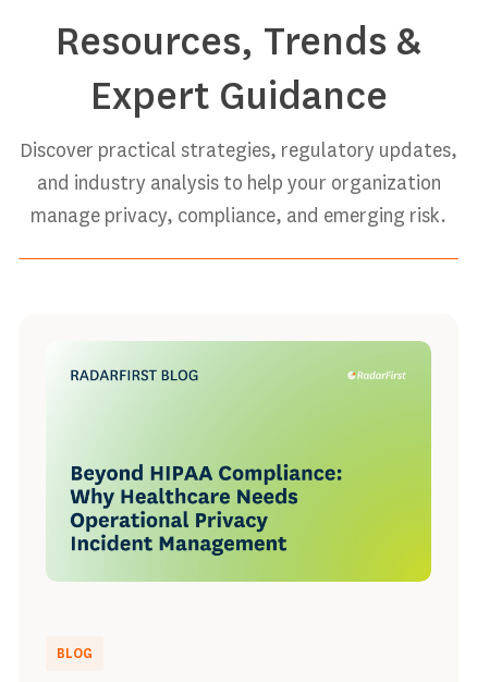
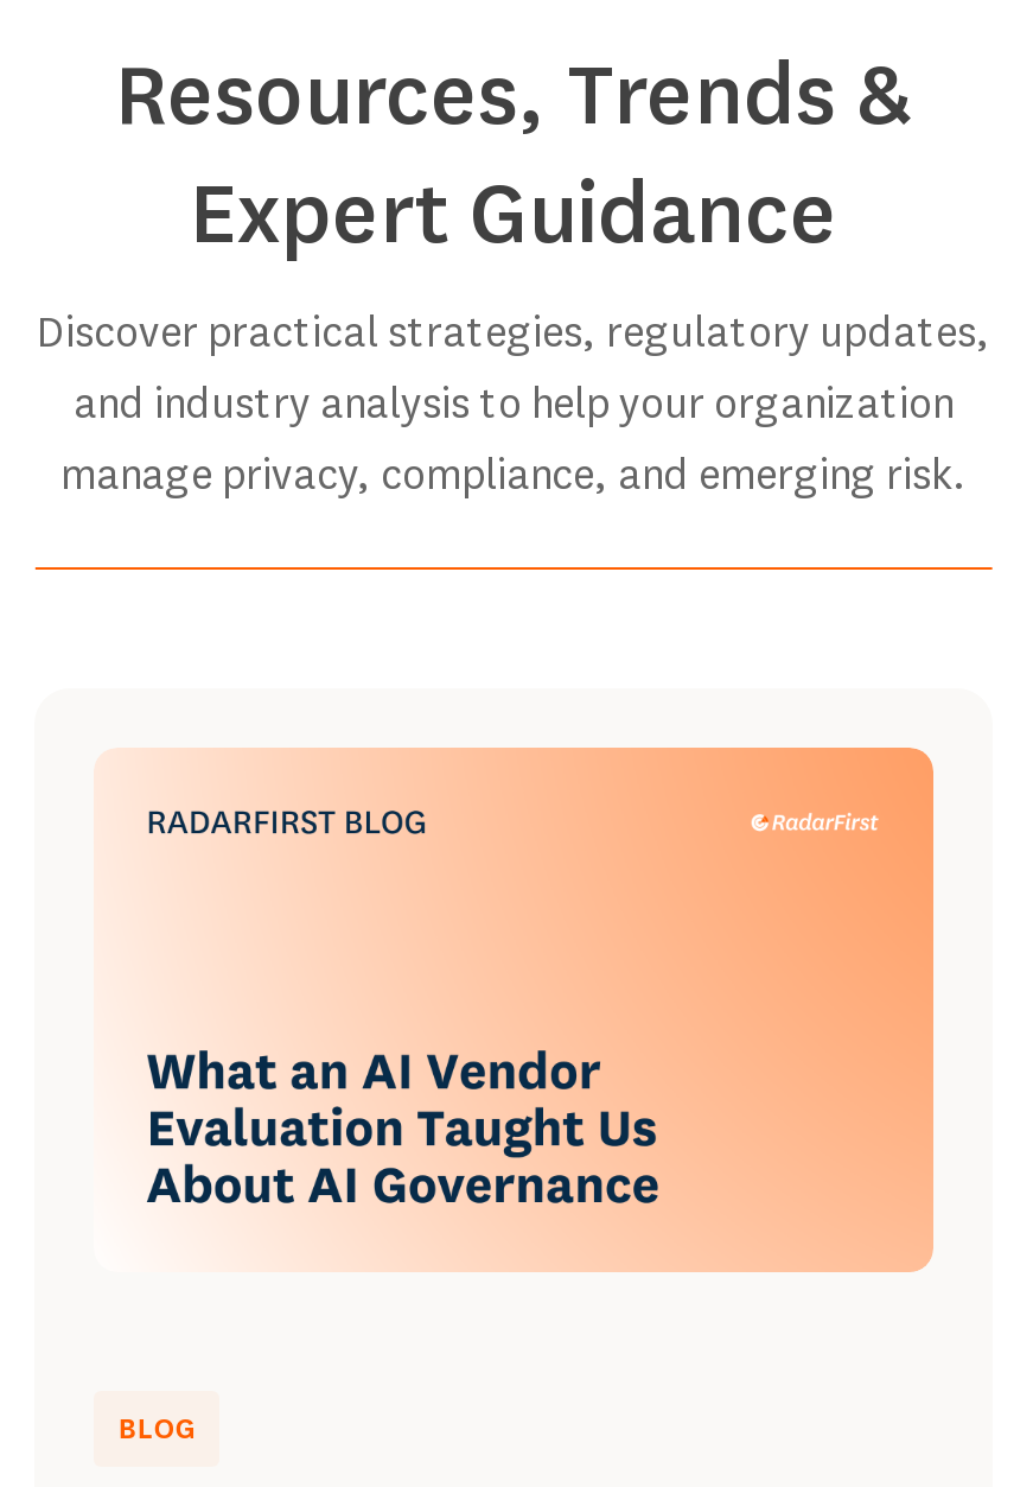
- [image]
+ [image]
